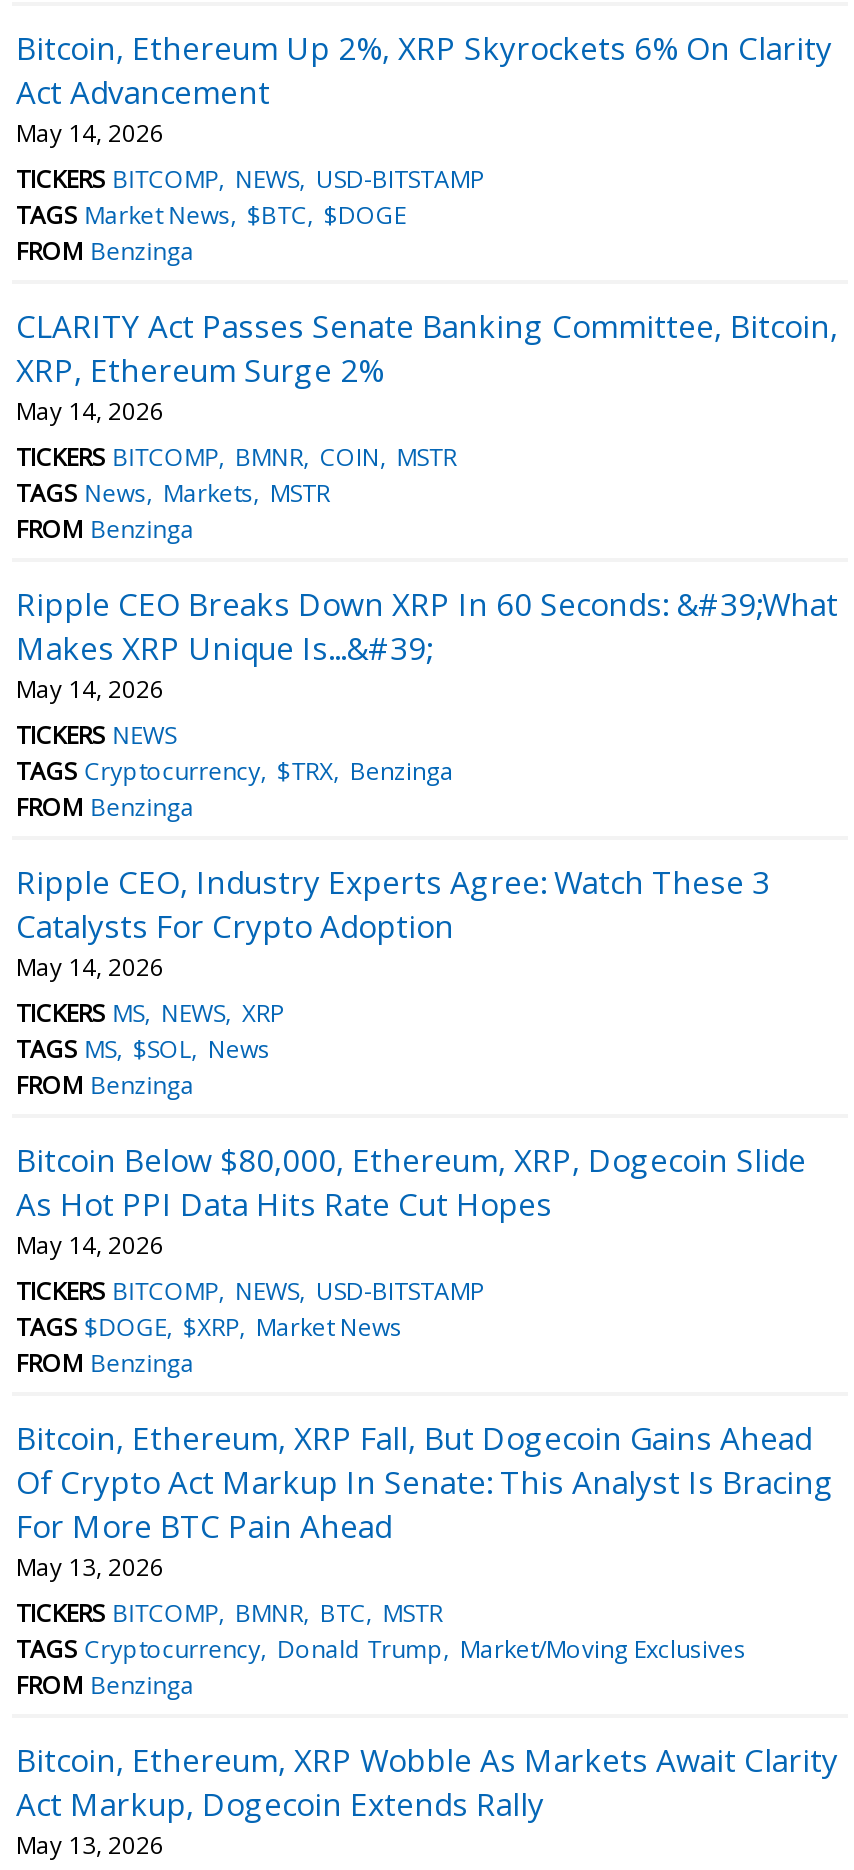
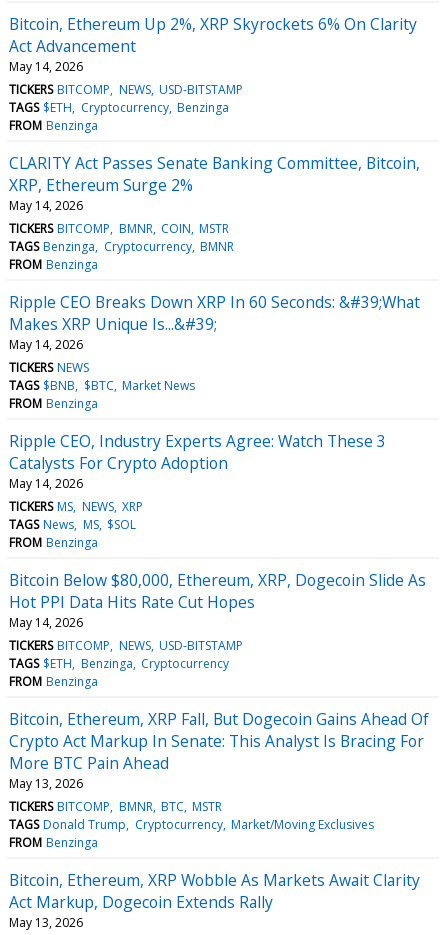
- TAGS Market News $BTC $DOGE
+ TAGS $ETH Cryptocurrency Benzinga

- TAGS News Markets MSTR
+ TAGS Benzinga Cryptocurrency BMNR

- TAGS Cryptocurrency $TRX Benzinga
+ TAGS $BNB $BTC Market News

- TAGS MS $SOL News
+ TAGS News MS $SOL

- TAGS $DOGE $XRP Market News
+ TAGS $ETH Benzinga Cryptocurrency

- TAGS Cryptocurrency Donald Trump Market/Moving Exclusives
+ TAGS Donald Trump Cryptocurrency Market/Moving Exclusives
